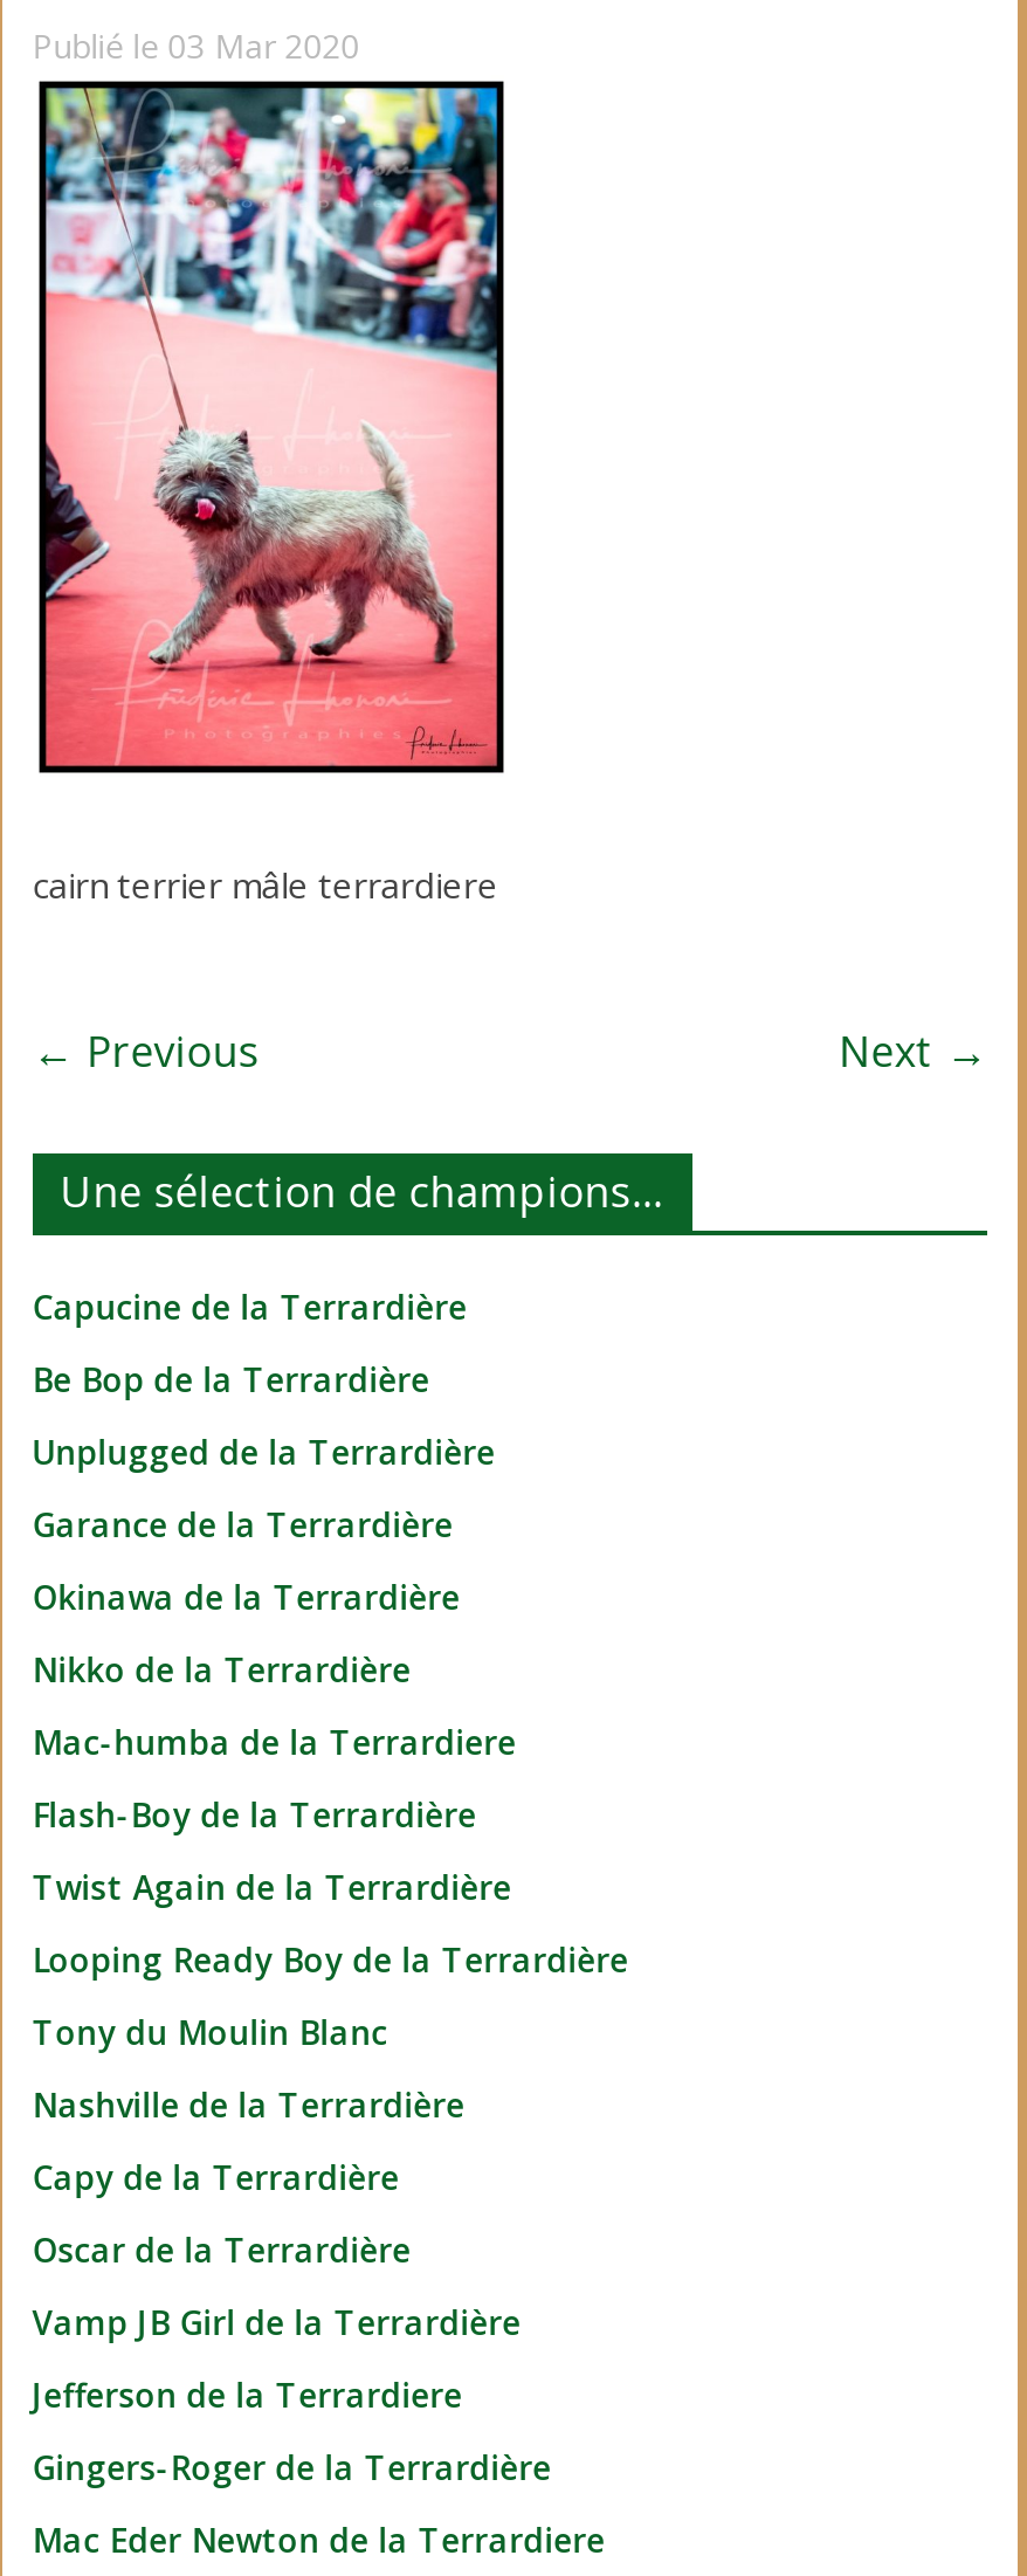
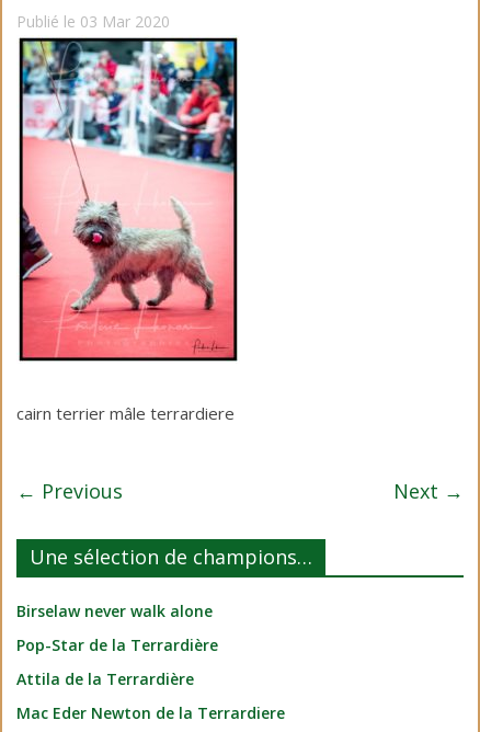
- Capucine de la Terrardière
- Be Bop de la Terrardière
- Unplugged de la Terrardière
- Garance de la Terrardière
- Okinawa de la Terrardière
- Nikko de la Terrardière
- Mac-humba de la Terrardiere
- Flash-Boy de la Terrardière
- Twist Again de la Terrardière
- Looping Ready Boy de la Terrardière
- Tony du Moulin Blanc
- Nashville de la Terrardière
- Capy de la Terrardière
- Oscar de la Terrardière
- Vamp JB Girl de la Terrardière
- Jefferson de la Terrardiere
- Gingers-Roger de la Terrardière
+ Birselaw never walk alone
+ Pop-Star de la Terrardière
+ Attila de la Terrardière
